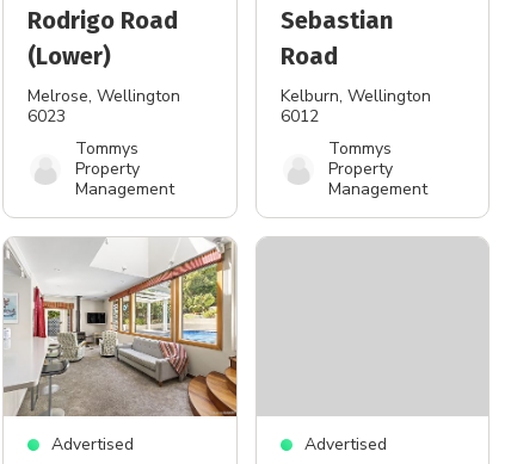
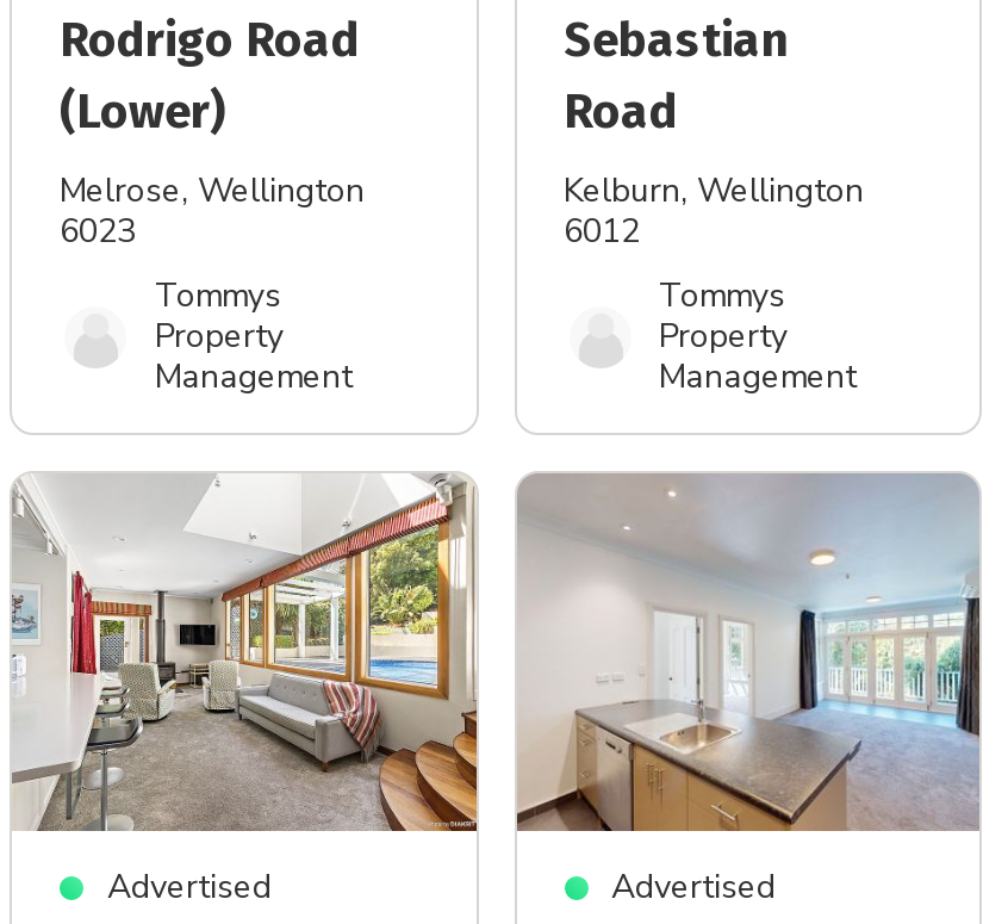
+ [image]
